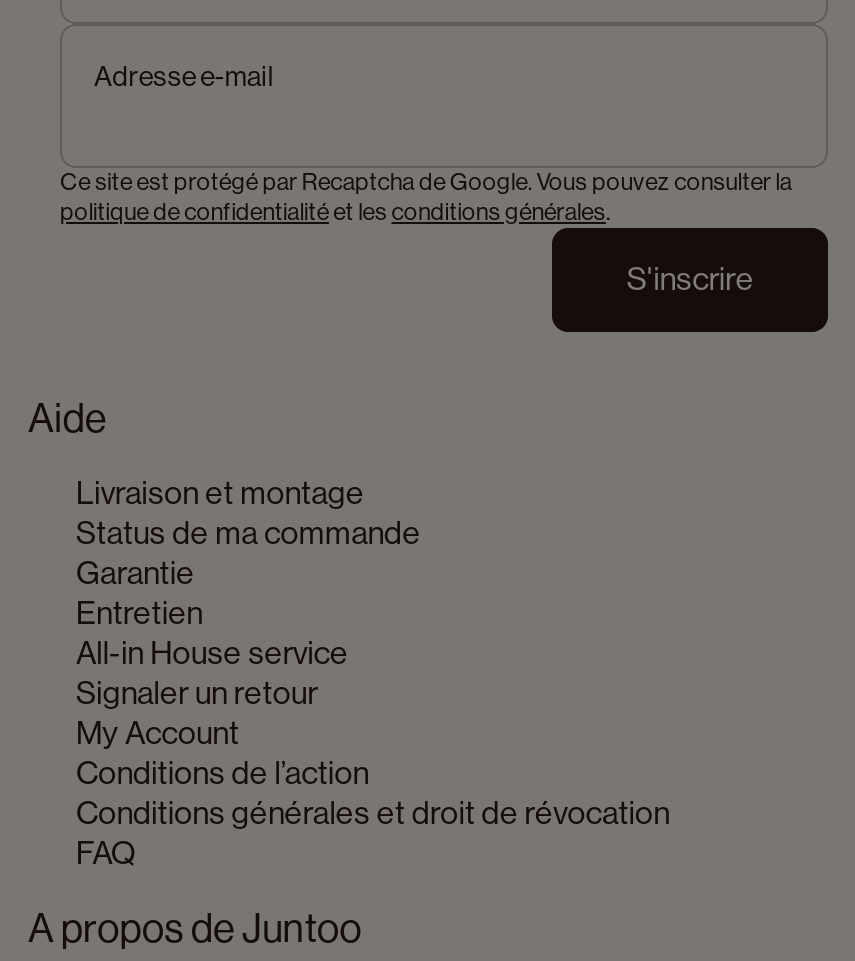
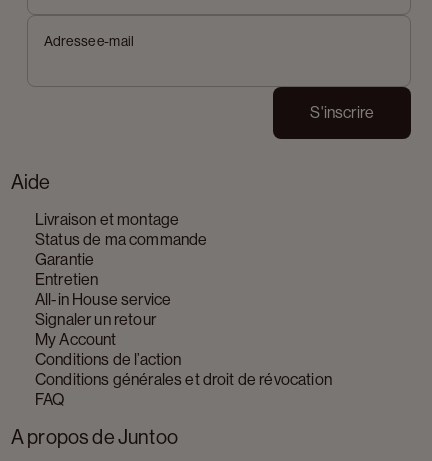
- Ce site est protégé par Recaptcha de Google. Vous pouvez consulter la
- politique de confidentialité et les conditions générales.
